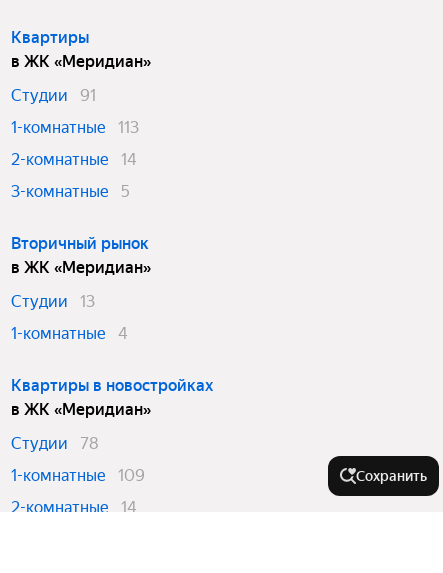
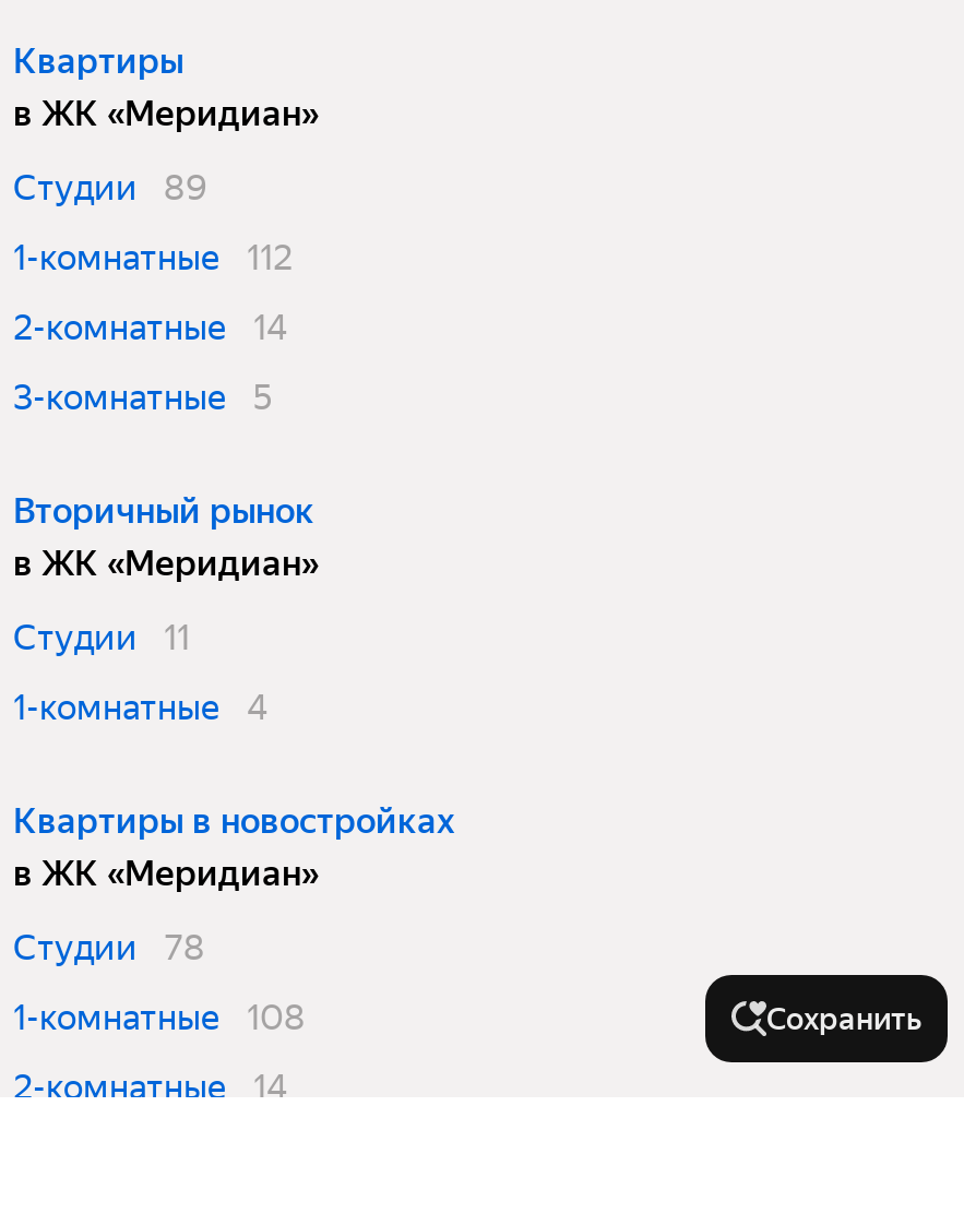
- Студии 91
+ Студии 89

- 1-комнатные 113
+ 1-комнатные 112

- Студии 13
+ Студии 11

- 1-комнатные 109
+ 1-комнатные 108
